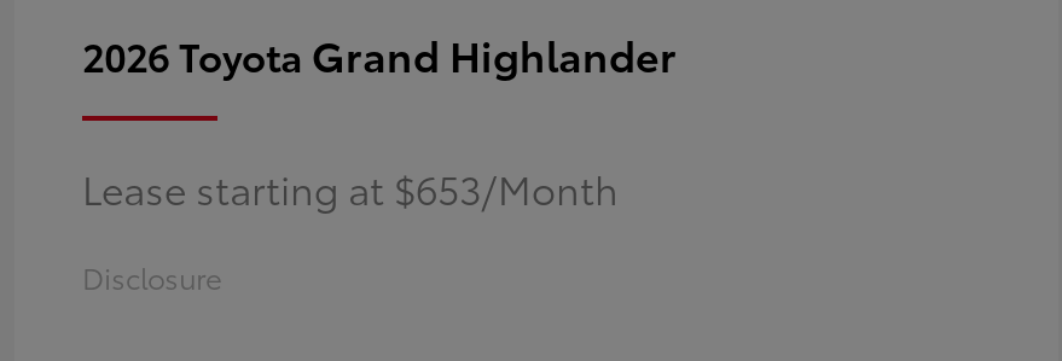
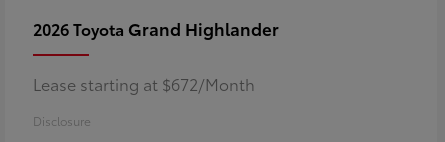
- Lease starting at $653/Month
+ Lease starting at $672/Month
